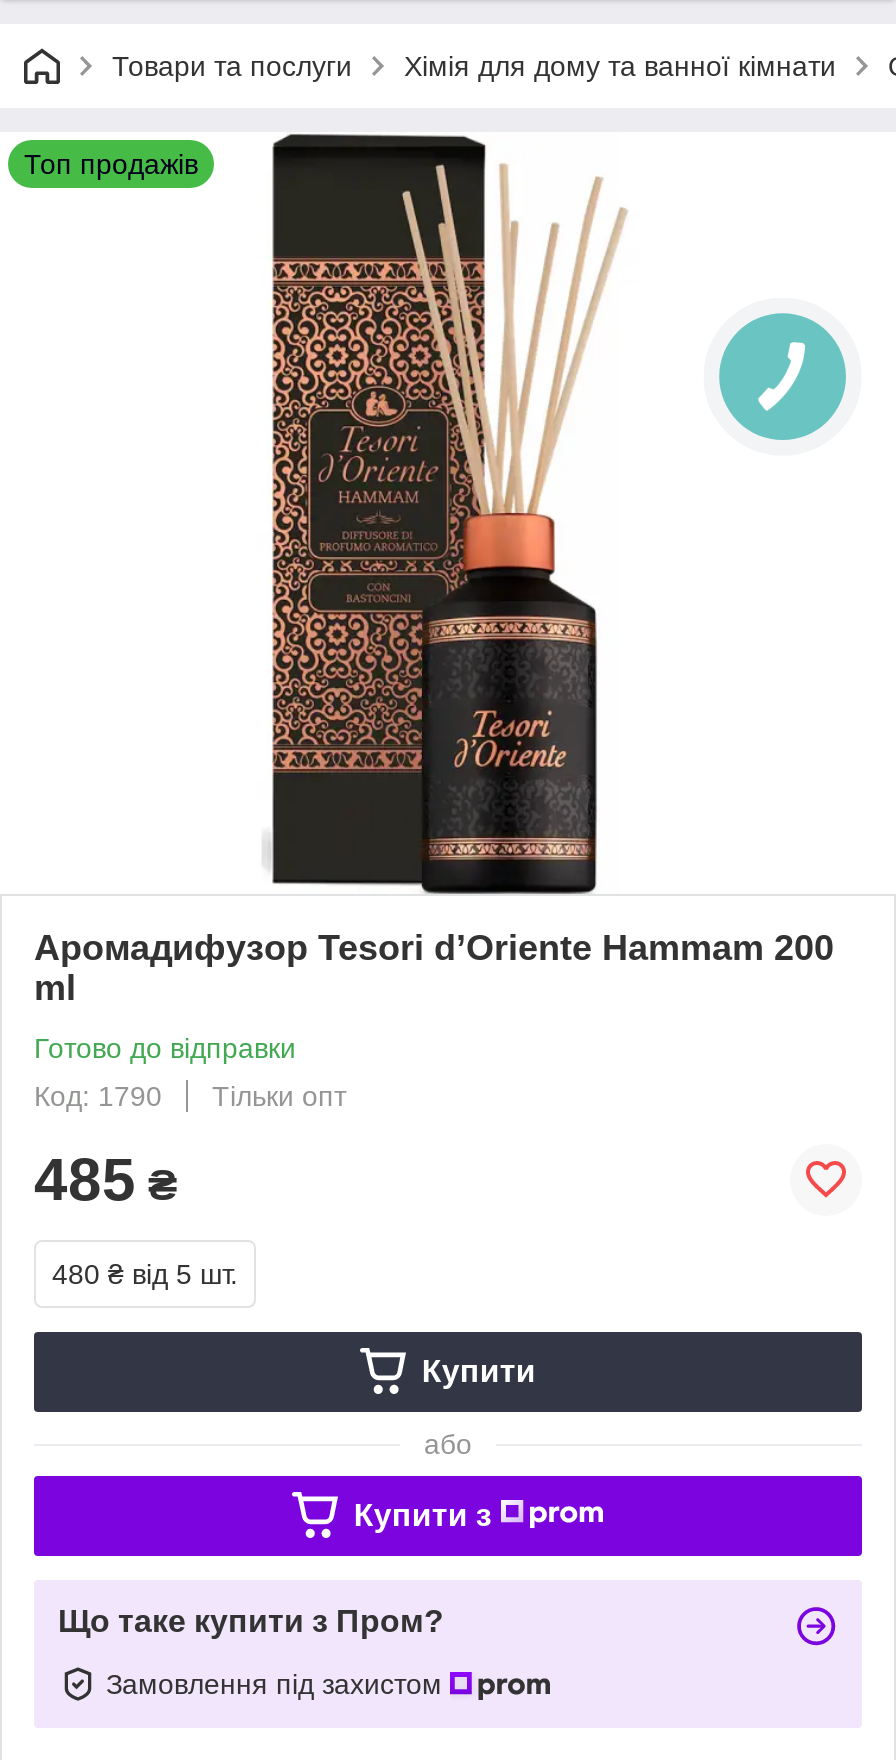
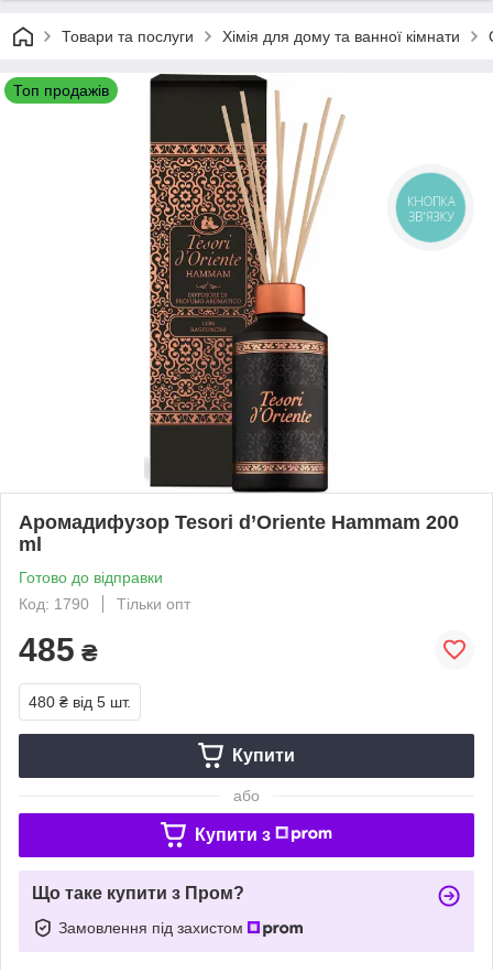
+ КНОПКА
+ ЗВ'ЯЗКУ
